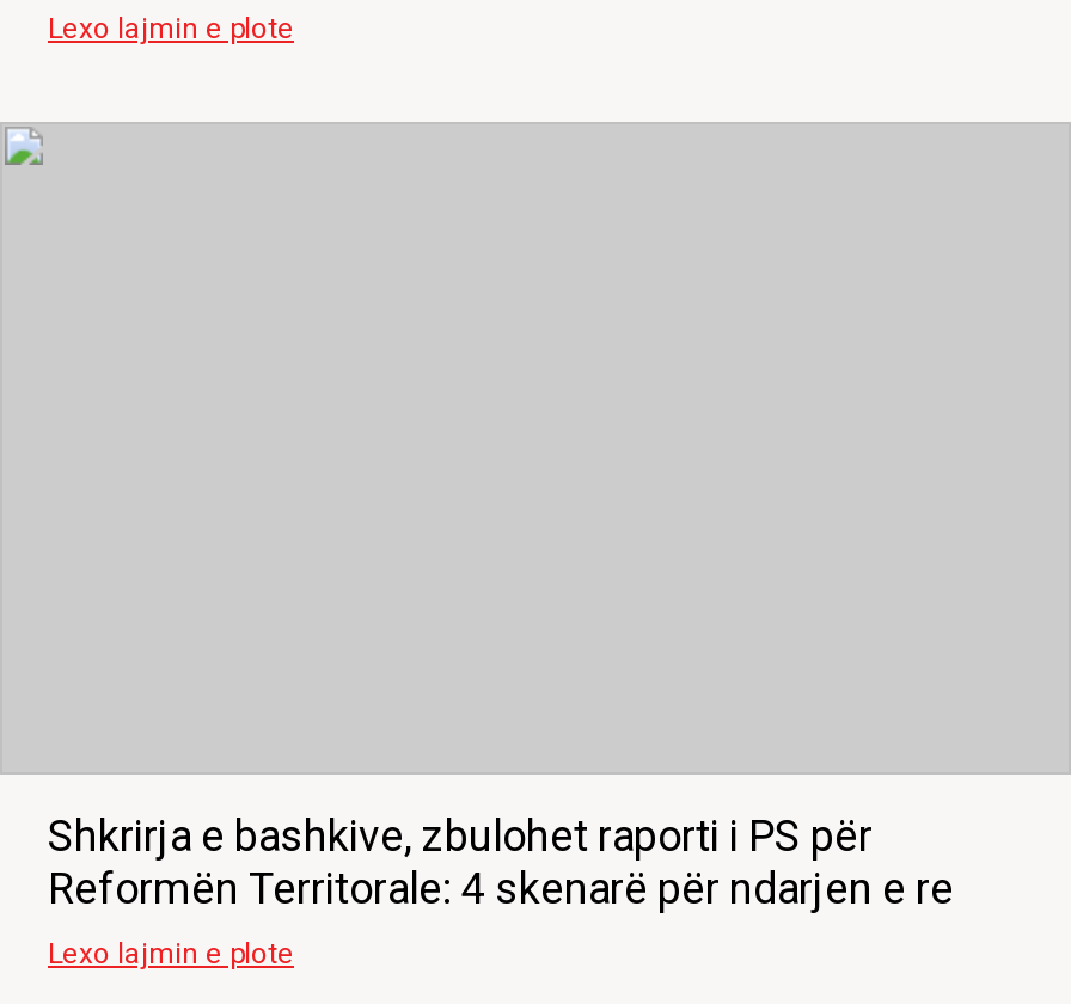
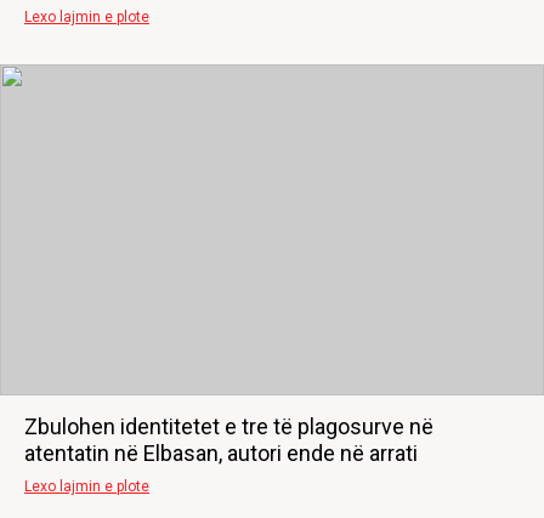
- Shkrirja e bashkive, zbulohet raporti i PS për
- Reformën Territorale: 4 skenarë për ndarjen e re
+ Zbulohen identitetet e tre të plagosurve në
+ atentatin në Elbasan, autori ende në arrati
